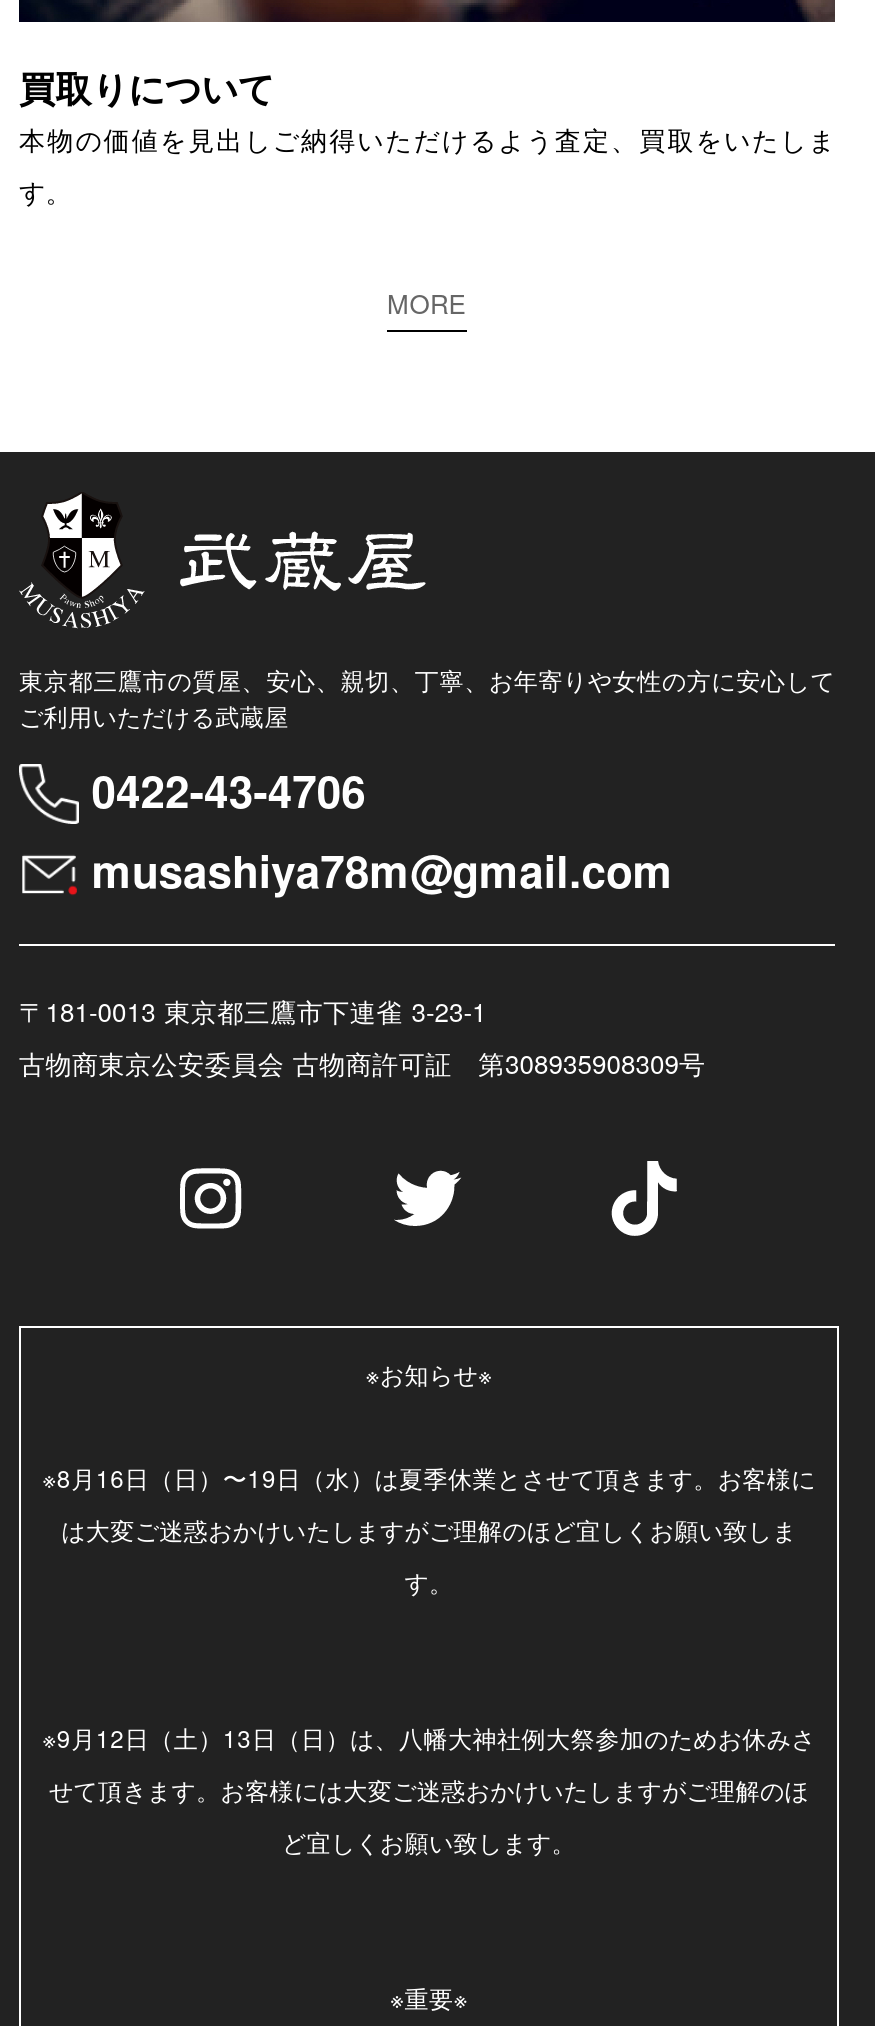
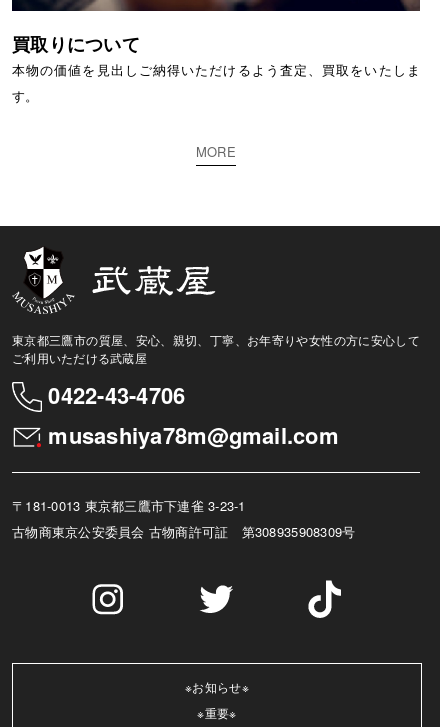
- ※8月16日（日）〜19日（水）は夏季休業とさせて頂きます。お客様に
- は大変ご迷惑おかけいたしますがご理解のほど宜しくお願い致しま
- す。

- ※9月12日（土）13日（日）は、八幡大神社例大祭参加のためお休みさ
- せて頂きます。お客様には大変ご迷惑おかけいたしますがご理解のほ
- ど宜しくお願い致します。
